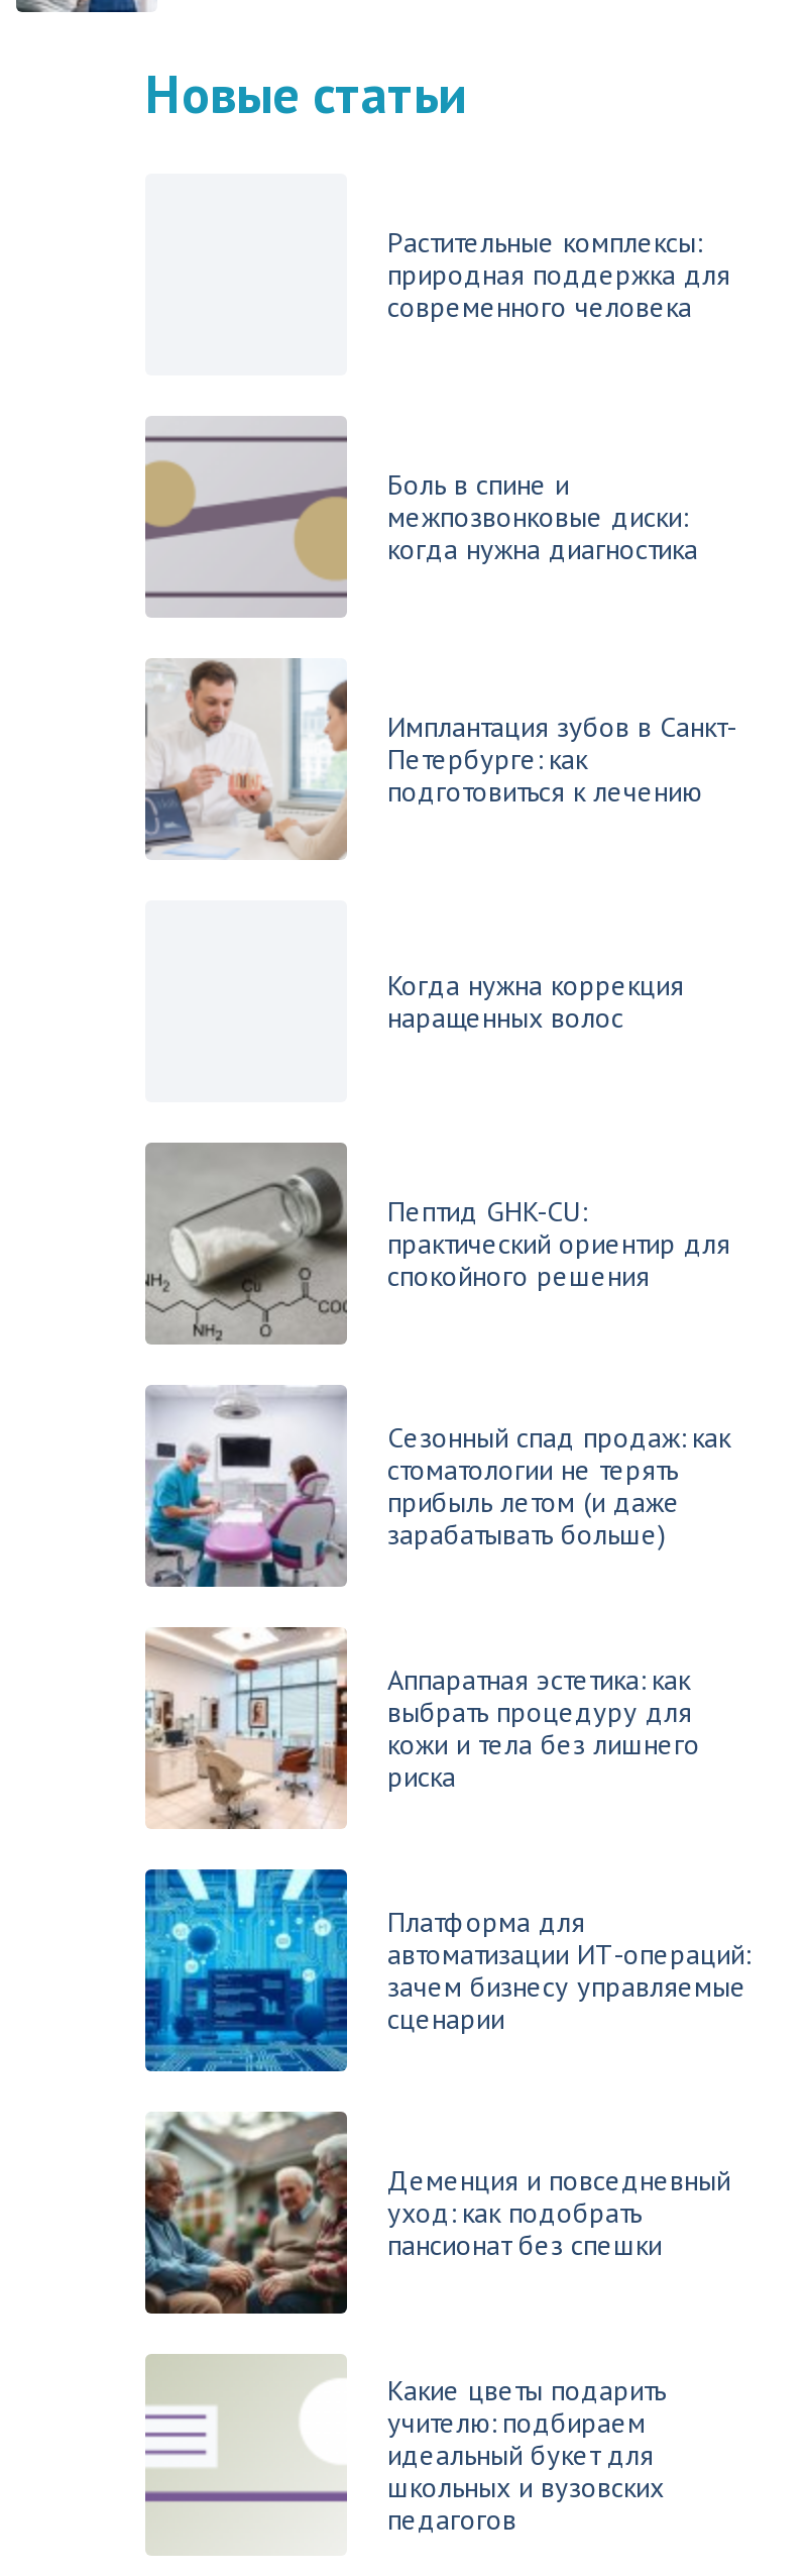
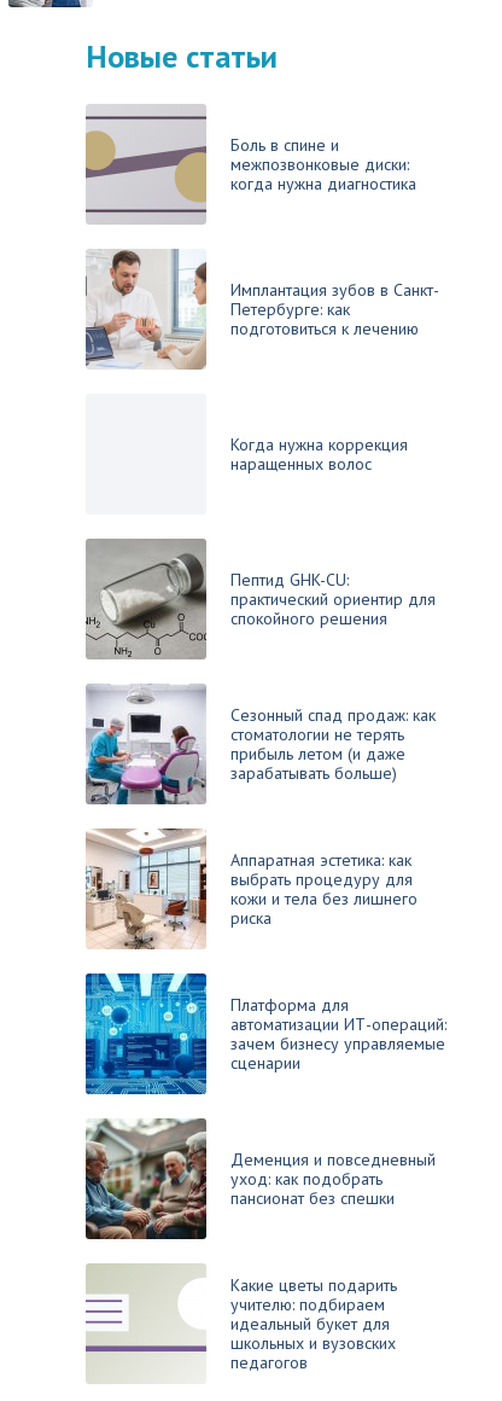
- Растительные комплексы:
- природная поддержка для
- современного человека
